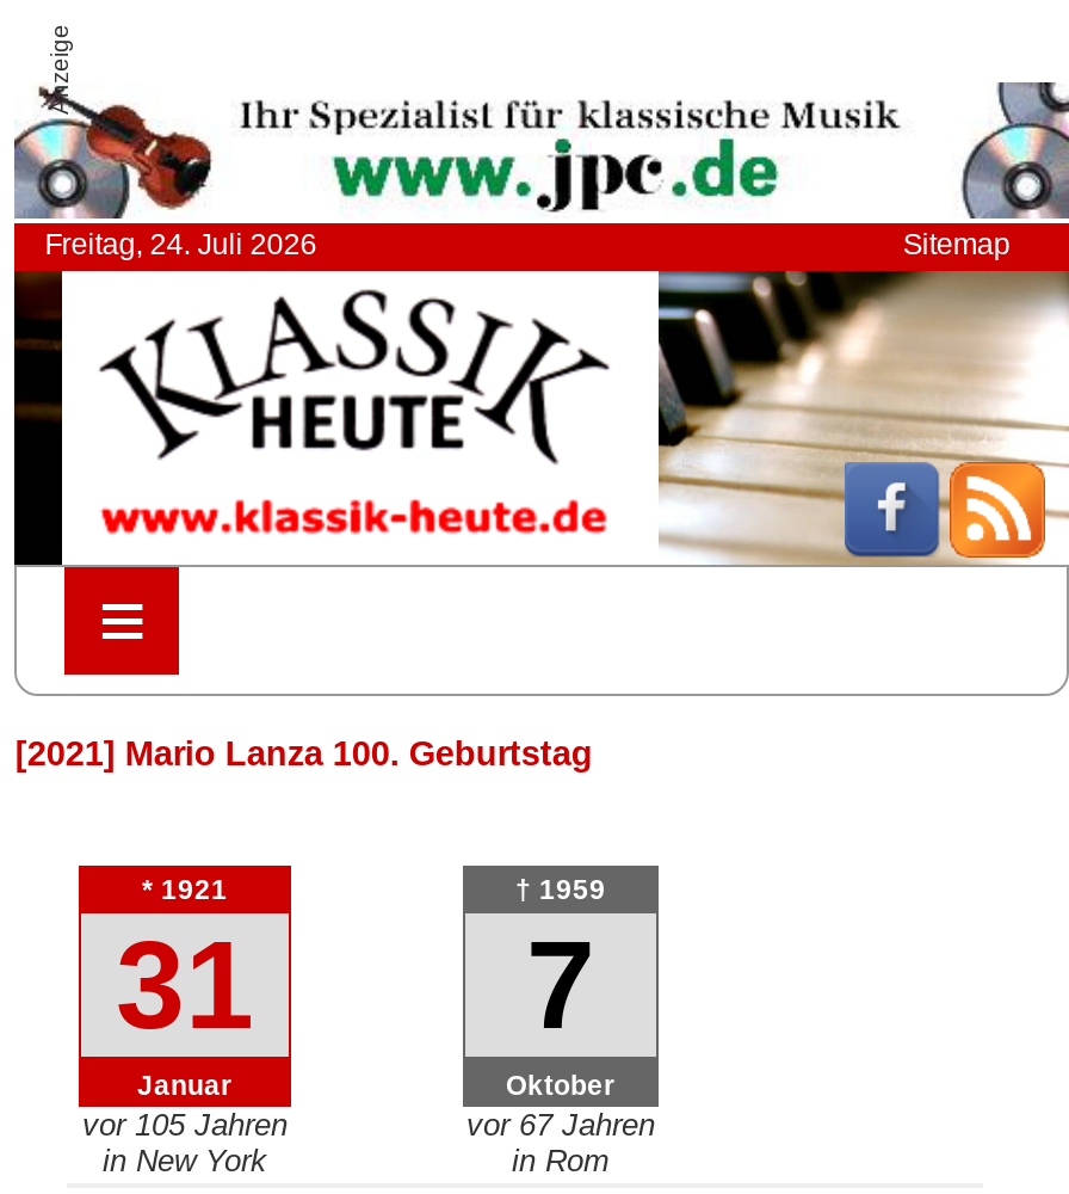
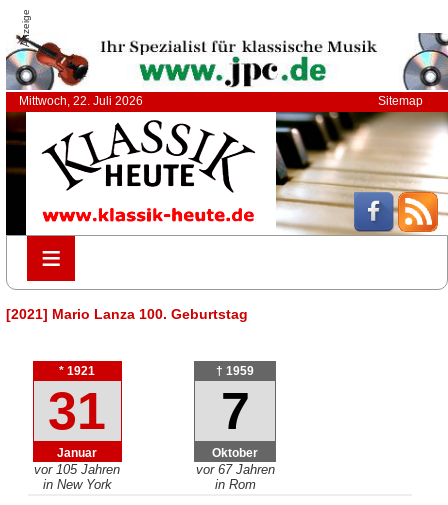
- Freitag, 24. Juli 2026
+ Mittwoch, 22. Juli 2026
